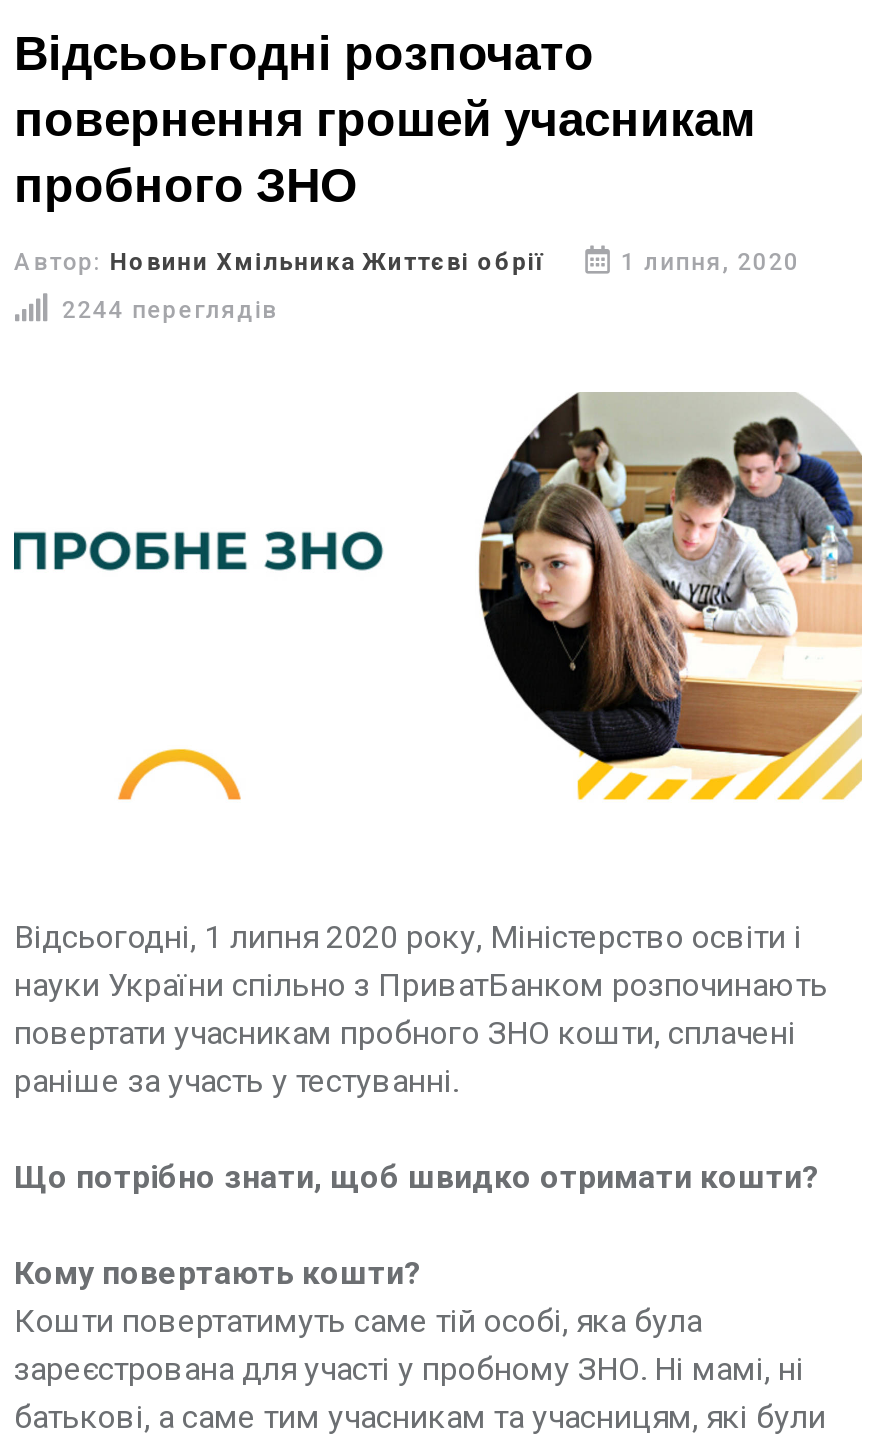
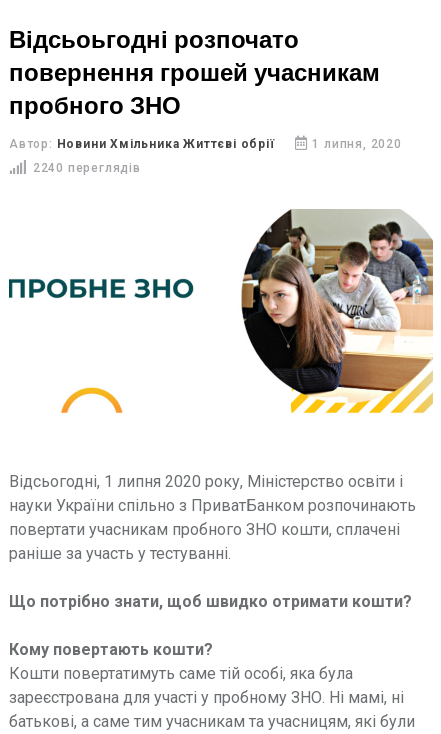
- 2244 переглядів
+ 2240 переглядів
